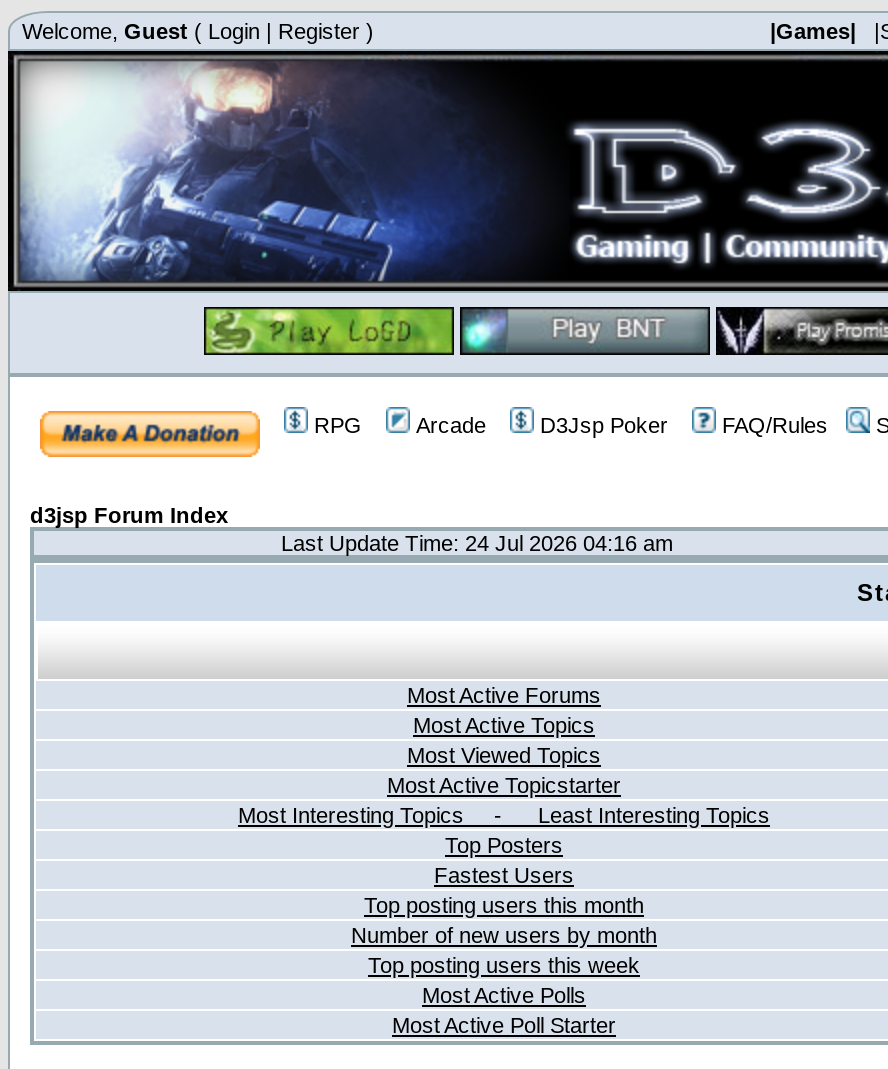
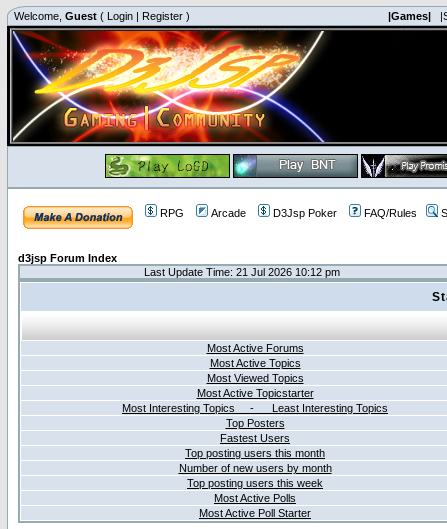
- [image]
+ [image]

- Last Update Time: 24 Jul 2026 04:16 am
+ Last Update Time: 21 Jul 2026 10:12 pm
